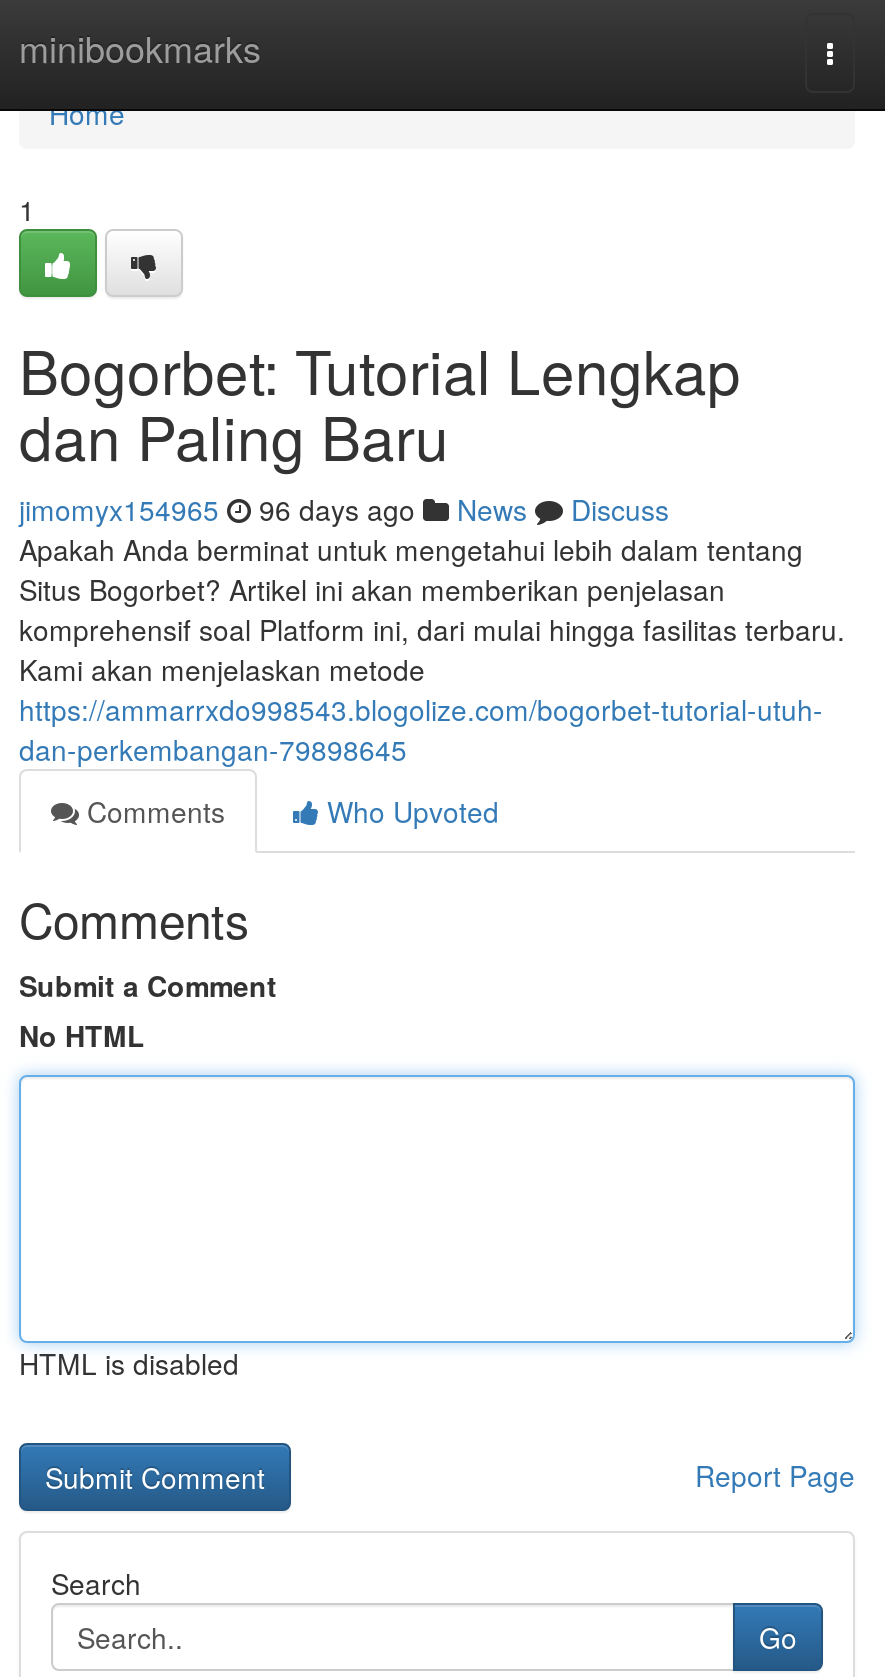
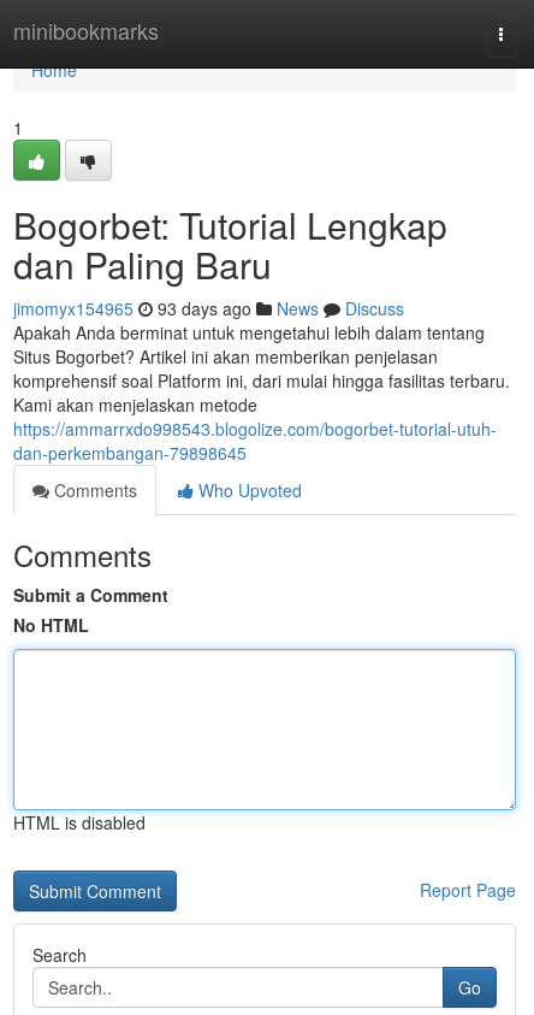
- jimomyx154965 96 days ago News Discuss
+ jimomyx154965 93 days ago News Discuss
